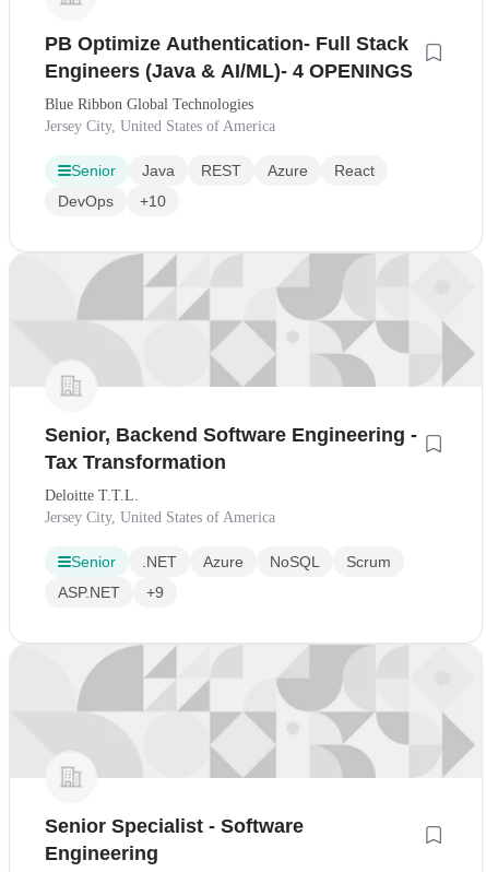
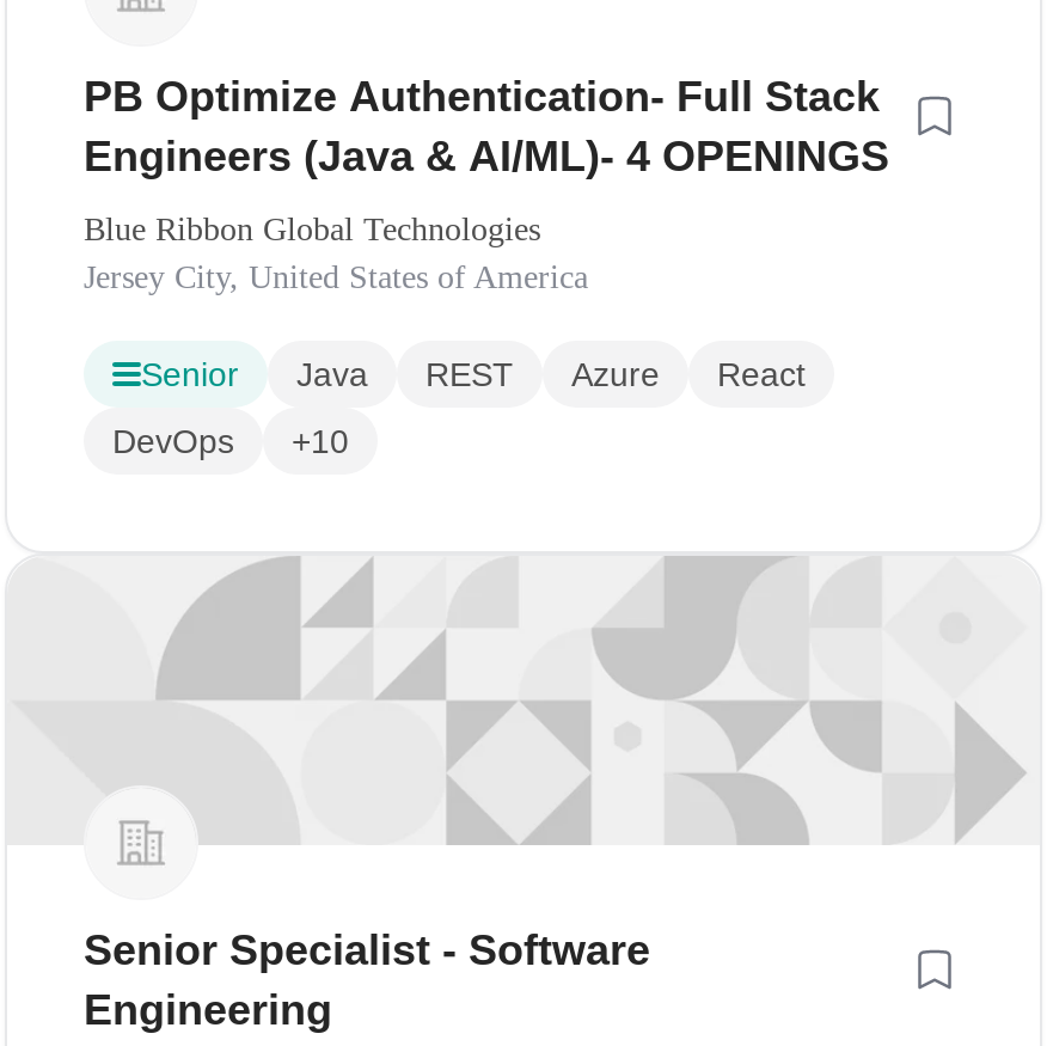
- Senior, Backend Software Engineering -
- Tax Transformation
- Deloitte T.T.L.
- Jersey City, United States of America
- Senior
- .NET
- Azure
- NoSQL
- Scrum
- ASP.NET
- +9
